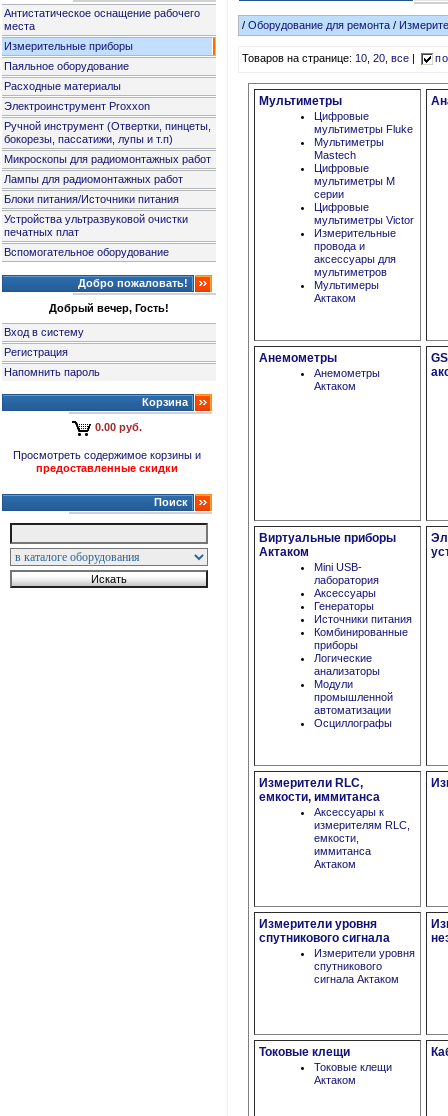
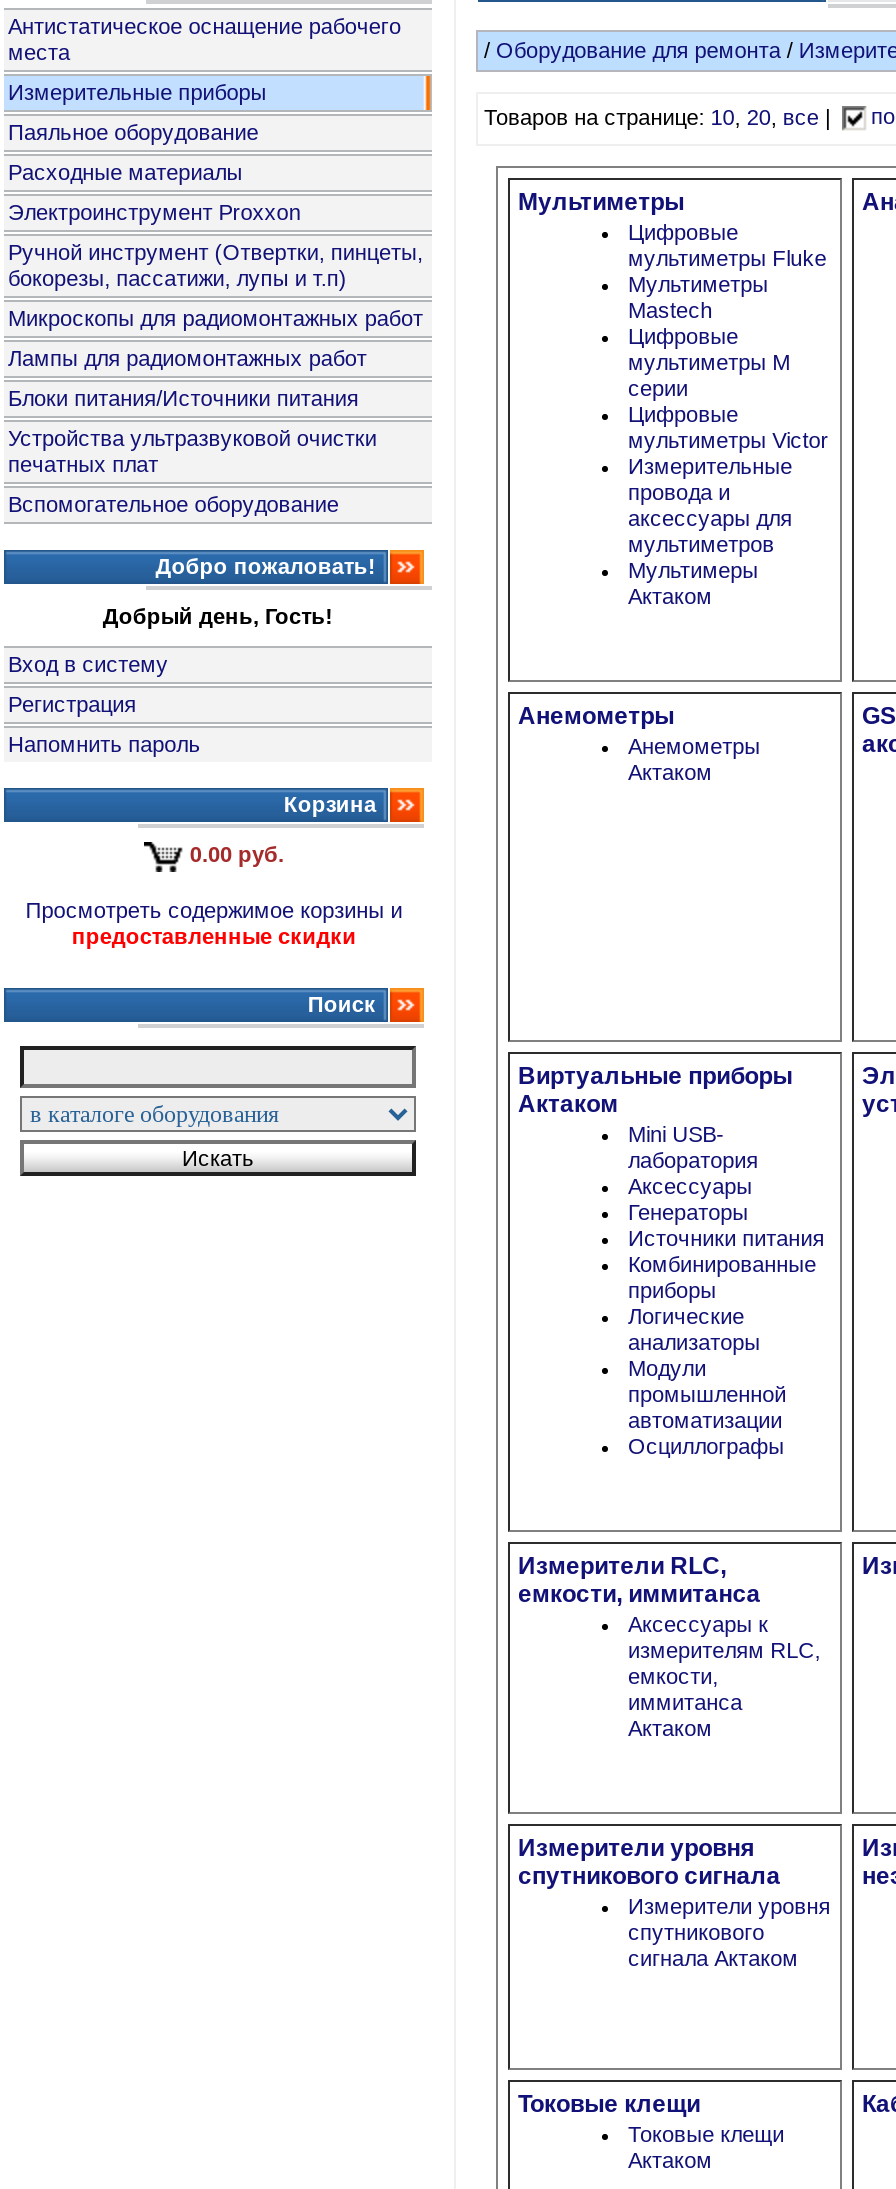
- Добрый вечер, Гость!
+ Добрый день, Гость!
